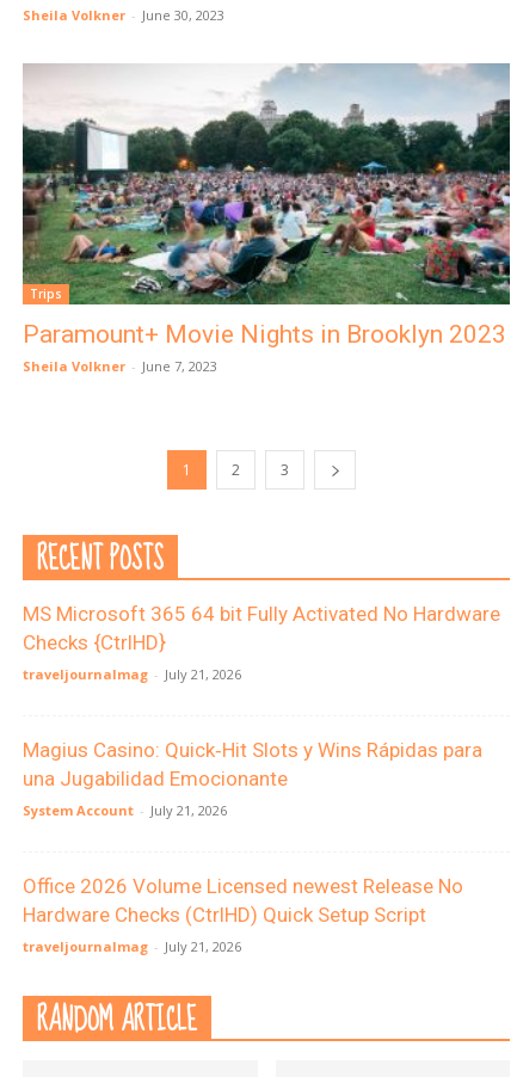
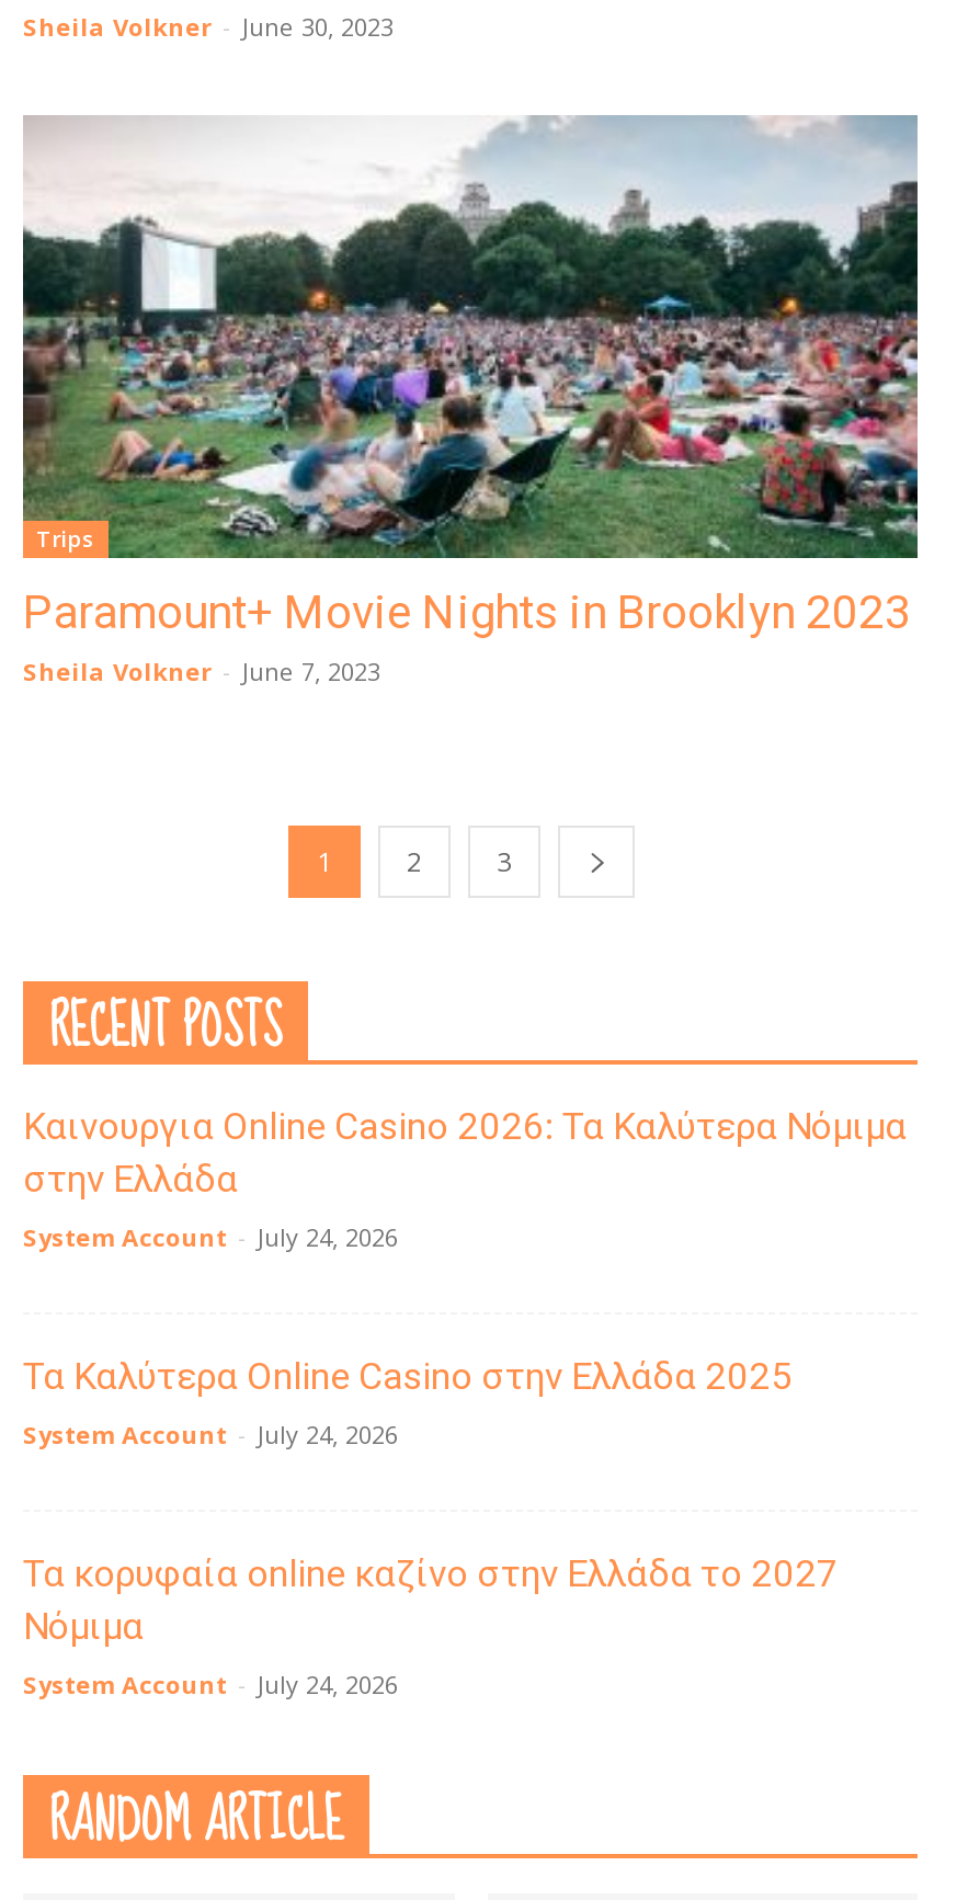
- MS Microsoft 365 64 bit Fully Activated No Hardware
- Checks {CtrlHD}
- traveljournalmag - July 21, 2026
+ Καινουργια Online Casino 2026: Τα Καλύτερα Νόμιμα
+ στην Ελλάδα
+ System Account - July 24, 2026

- Magius Casino: Quick‑Hit Slots y Wins Rápidas para
- una Jugabilidad Emocionante
- System Account - July 21, 2026
+ Τα Καλύτερα Online Casino στην Ελλάδα 2025
+ System Account - July 24, 2026

- Office 2026 Volume Licensed newest Release No
- Hardware Checks (CtrlHD) Quick Setup Script
- traveljournalmag - July 21, 2026
+ Τα κορυφαία online καζίνο στην Ελλάδα το 2027
+ Νόμιμα
+ System Account - July 24, 2026
